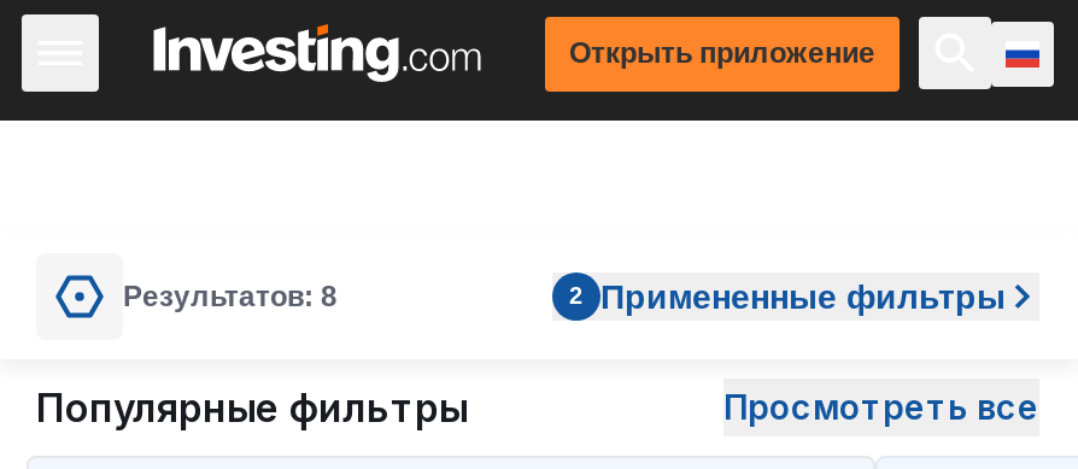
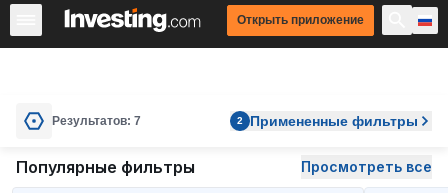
- Результатов: 8
+ Результатов: 7
